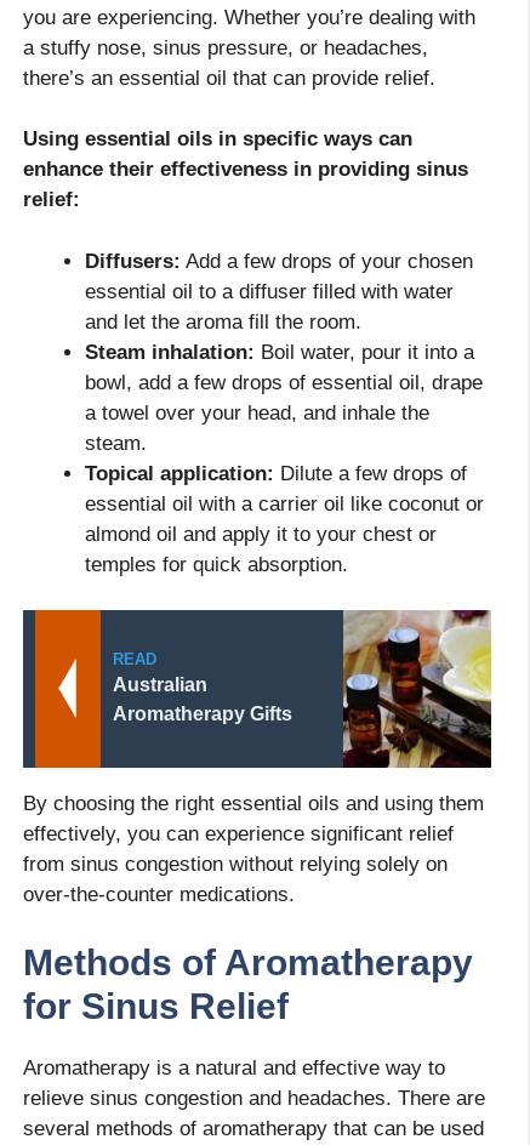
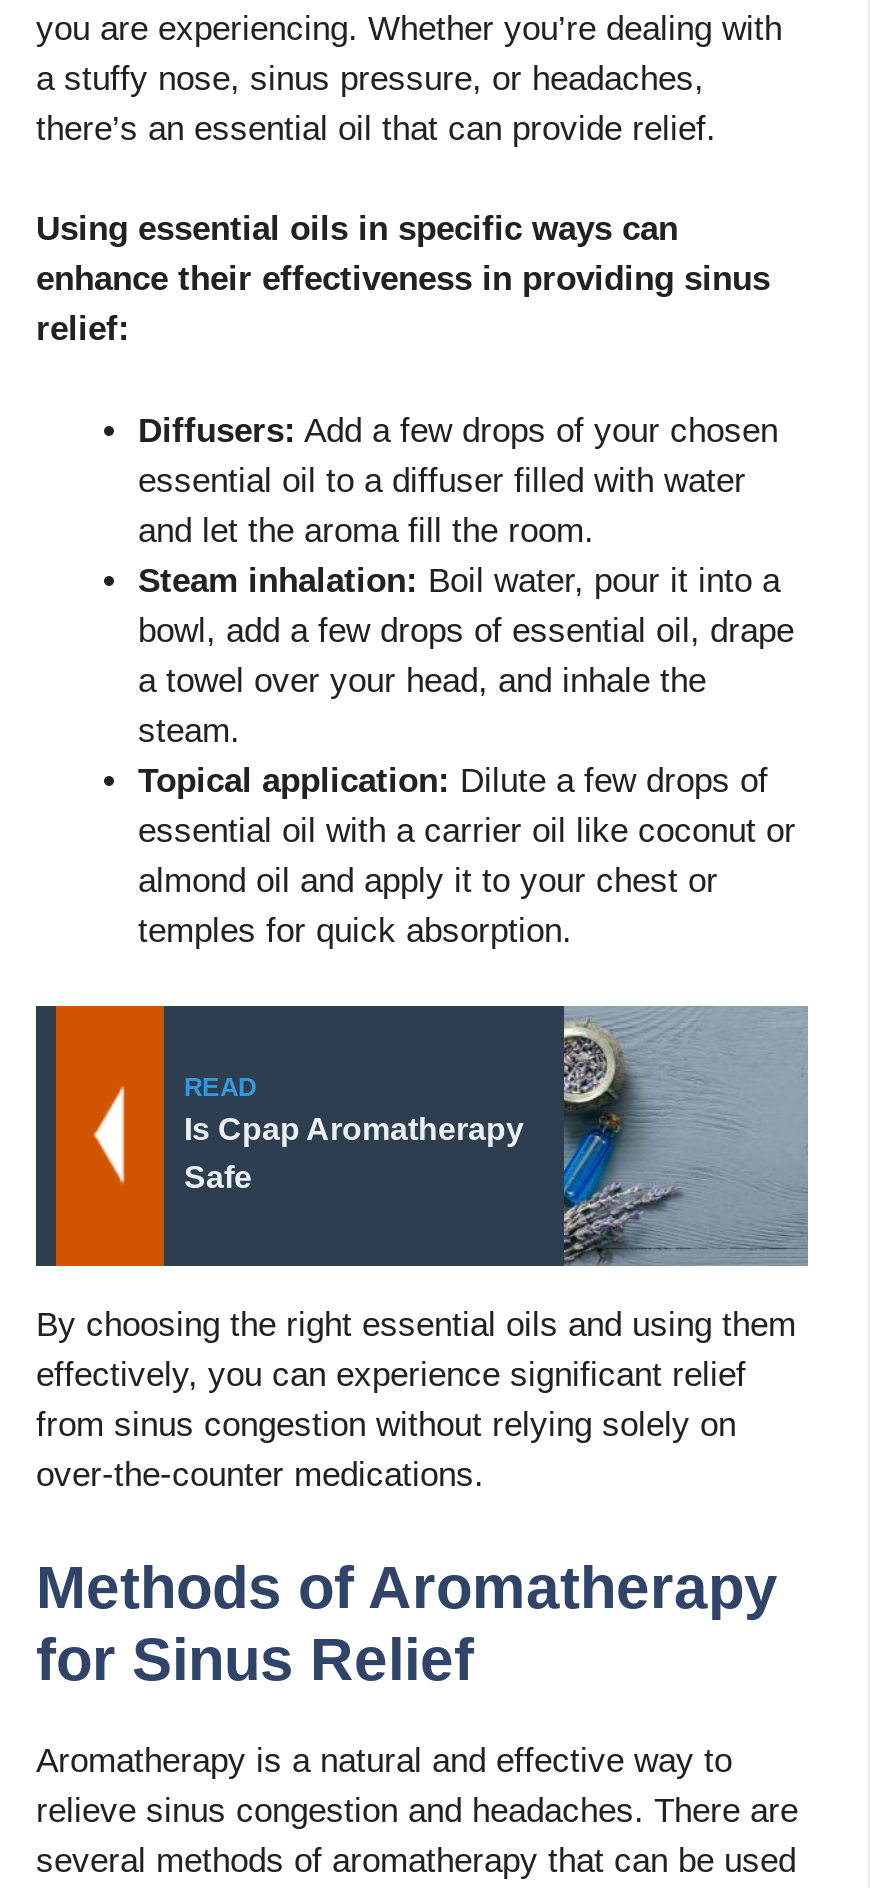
- [image]
+ [image]

- Australian
- Aromatherapy Gifts
+ Is Cpap Aromatherapy
+ Safe
